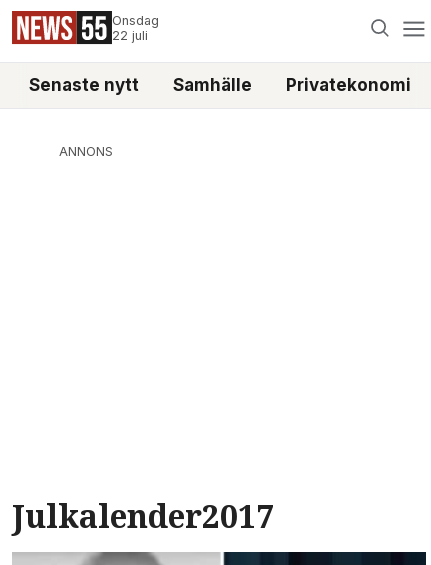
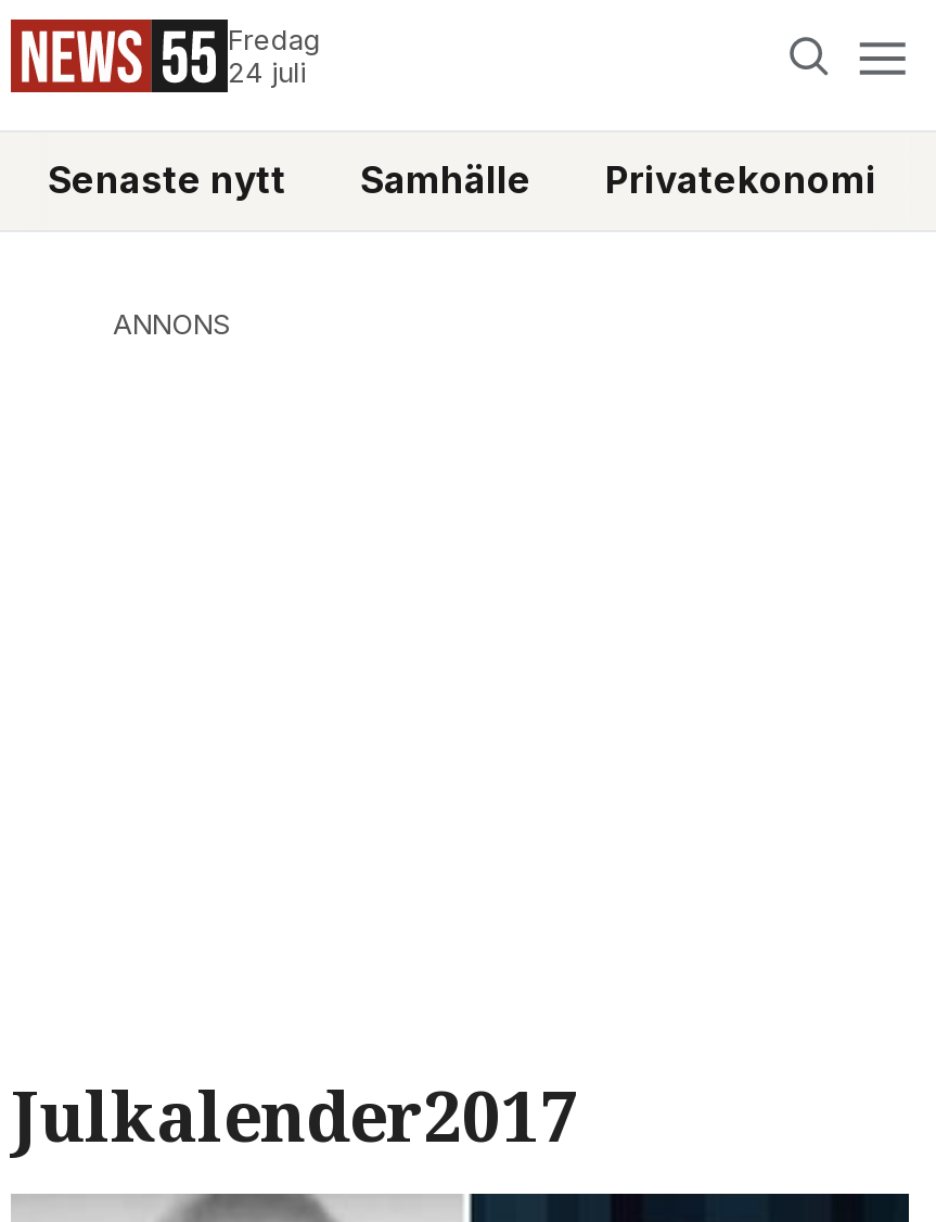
- Onsdag
- 22 juli
+ Fredag
+ 24 juli
